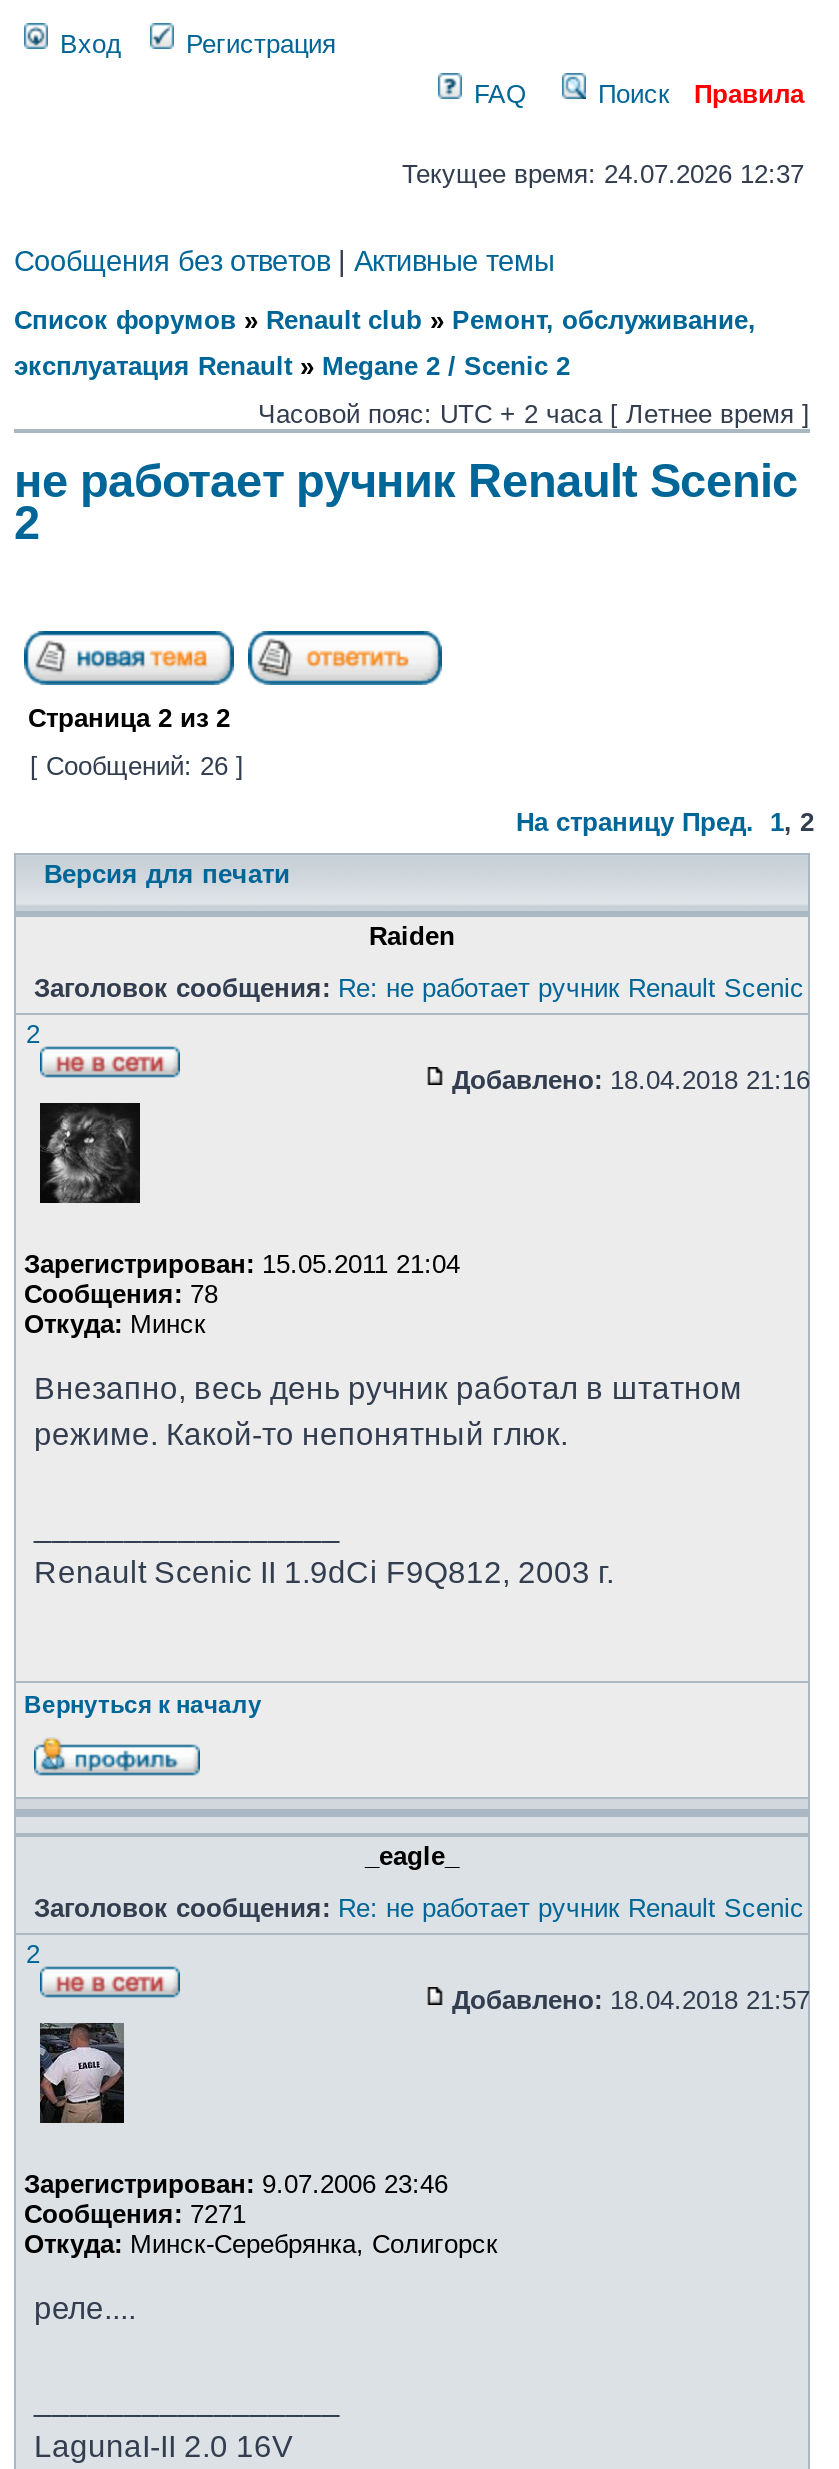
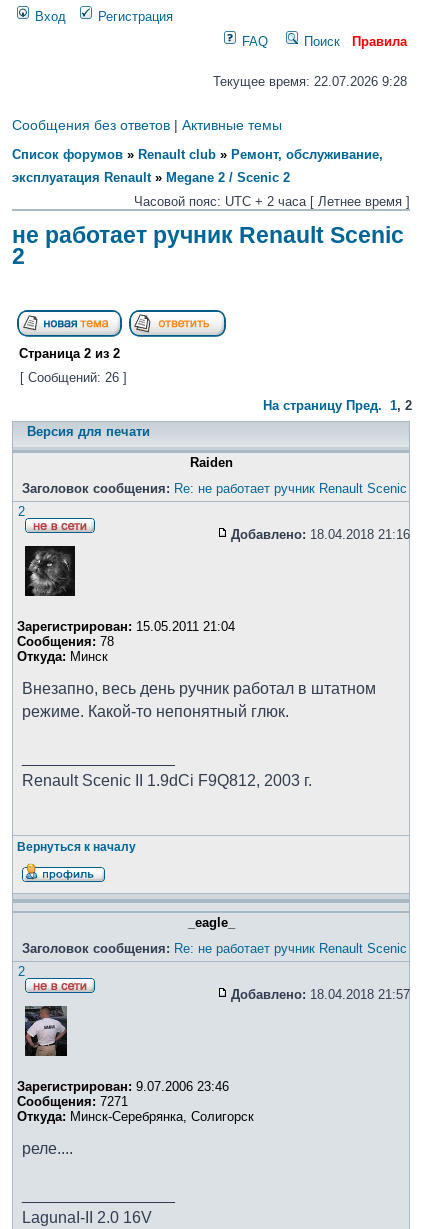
- Текущее время: 24.07.2026 12:37
+ Текущее время: 22.07.2026 9:28
